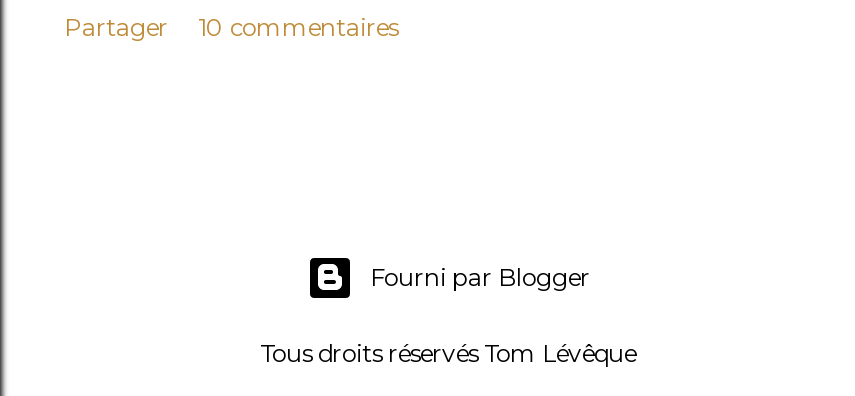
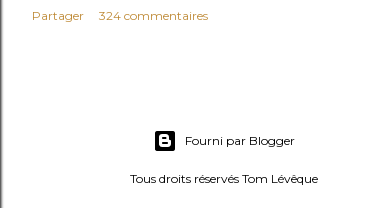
- 10 commentaires
+ 324 commentaires
